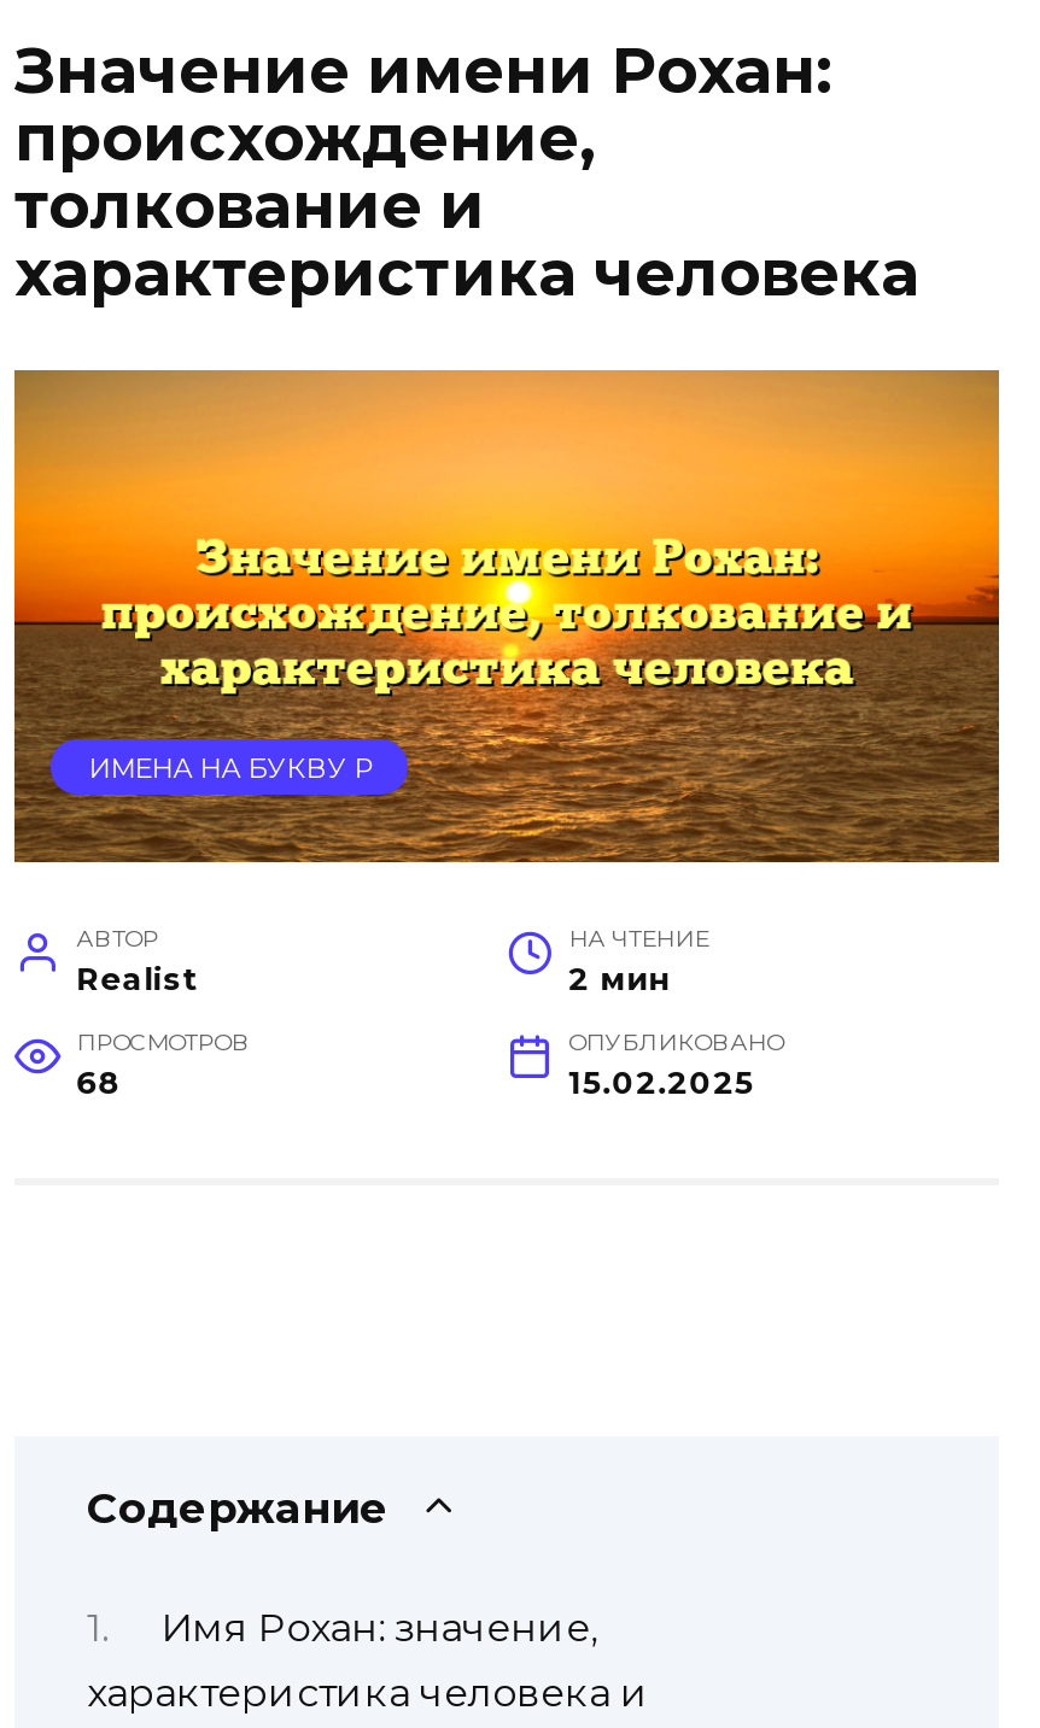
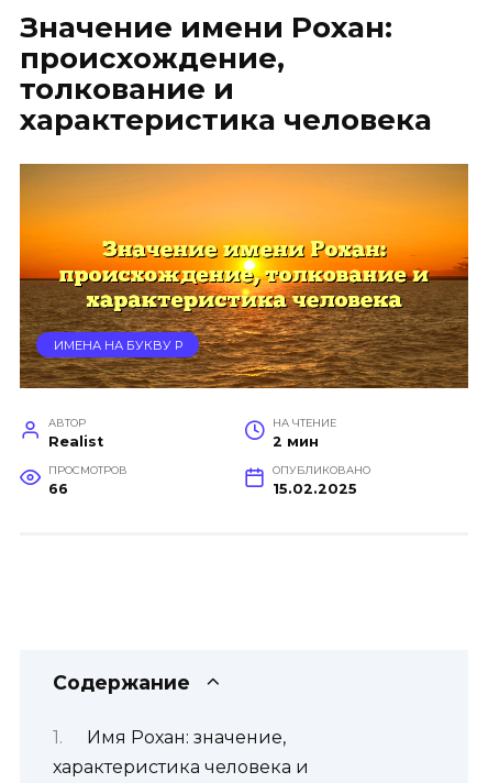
- 68
+ 66
